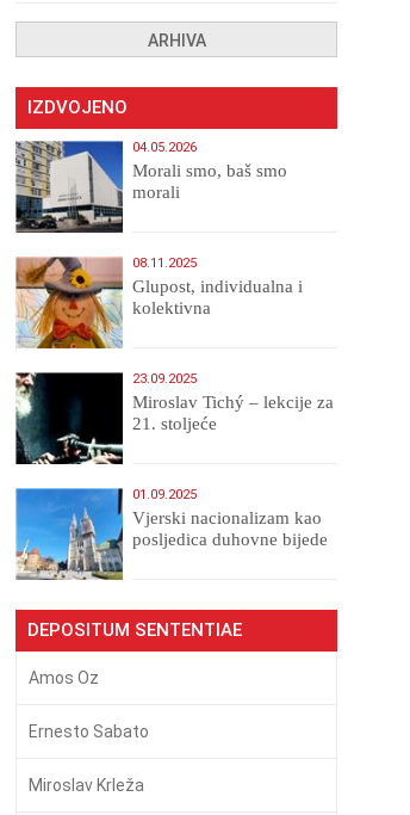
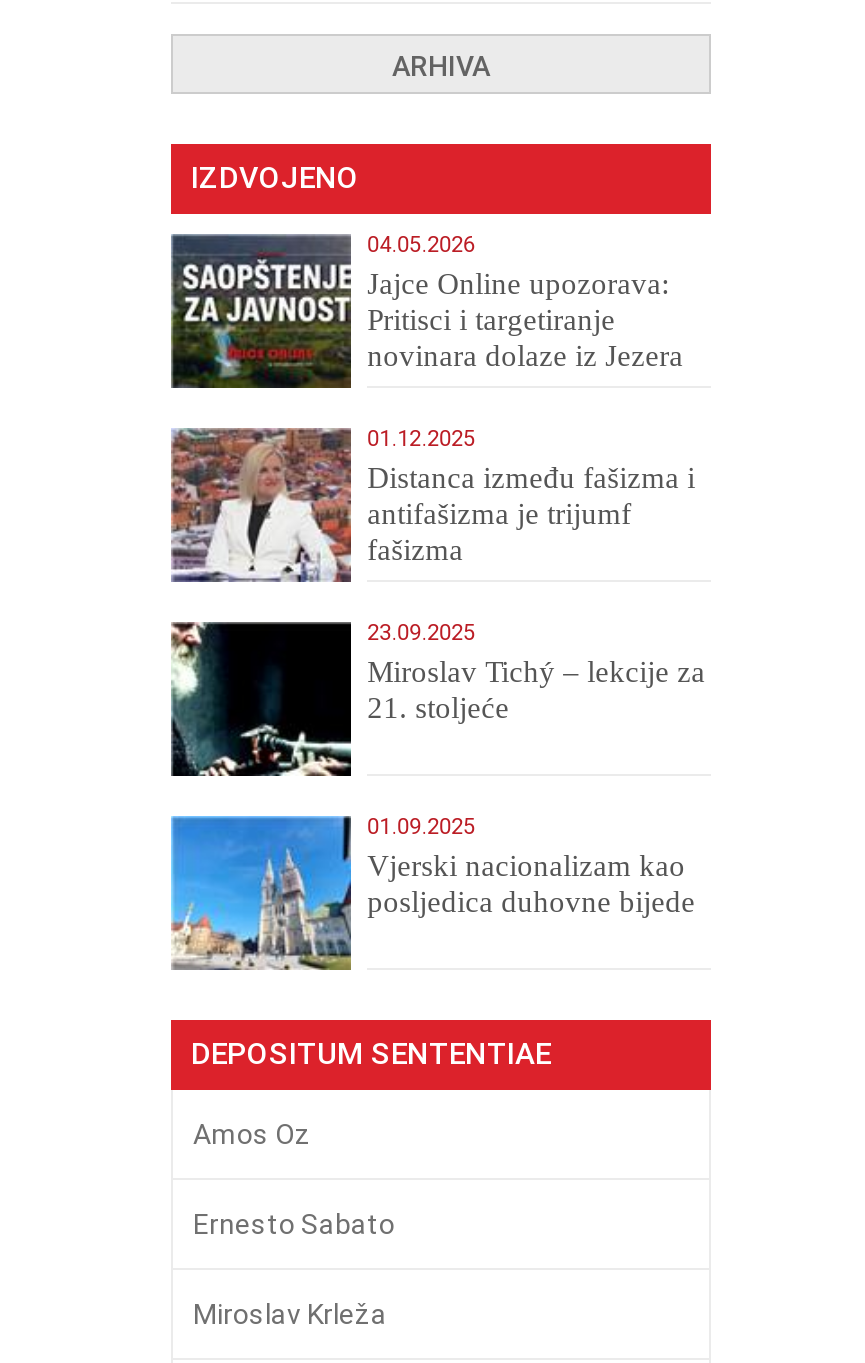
- [image]
- Morali smo, baš smo
- morali
+ [image]
+ Jajce Online upozorava:
+ Pritisci i targetiranje
+ novinara dolaze iz Jezera

- [image]
- 08.11.2025
- Glupost, individualna i
- kolektivna
+ [image]
+ 01.12.2025
+ Distanca između fašizma i
+ antifašizma je trijumf
+ fašizma
